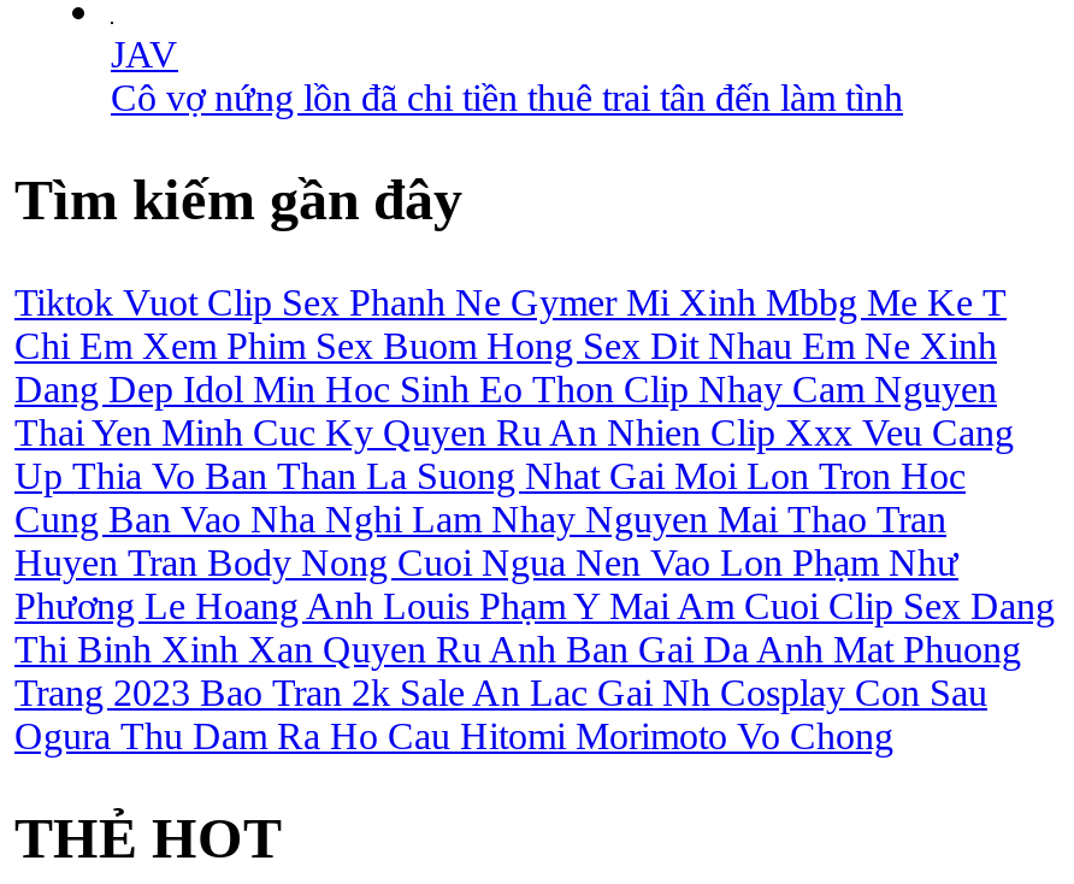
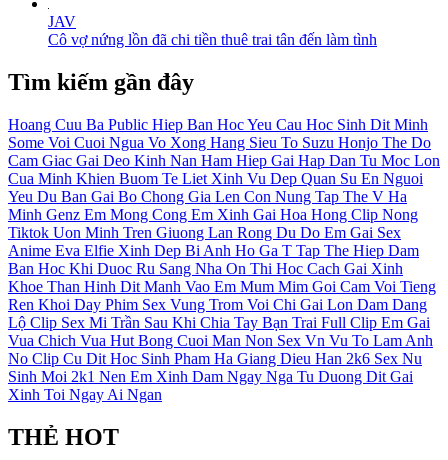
- Tiktok Vuot Clip Sex Phanh Ne Gymer Mi Xinh Mbbg Me Ke T
- Chi Em Xem Phim Sex Buom Hong Sex Dit Nhau Em Ne Xinh
- Dang Dep Idol Min Hoc Sinh Eo Thon Clip Nhay Cam Nguyen
- Thai Yen Minh Cuc Ky Quyen Ru An Nhien Clip Xxx Veu Cang
- Up Thia Vo Ban Than La Suong Nhat Gai Moi Lon Tron Hoc
- Cung Ban Vao Nha Nghi Lam Nhay Nguyen Mai Thao Tran
- Huyen Tran Body Nong Cuoi Ngua Nen Vao Lon Phạm Như
- Phương Le Hoang AnhLouis Phạm Y Mai Am Cuoi Clip Sex Dang
- Thi Binh Xinh Xan Quyen Ru Anh Ban Gai Da Anh Mat Phuong
- Trang 2023 Bao Tran 2k Sale An Lac Gai Nh Cosplay Con Sau
- Ogura Thu Dam Ra Ho Cau Hitomi Morimoto Vo Chong
+ Hoang Cuu Ba Public Hiep Ban Hoc Yeu Cau Hoc Sinh Dit Minh
+ Some Voi Cuoi Ngua Vo Xong Hang Sieu To Suzu Honjo The Do
+ Cam Giac Gai Deo Kinh Nan Ham Hiep Gai Hap Dan Tu Moc Lon
+ Cua Minh Khien Buom Te Liet Xinh Vu Dep Quan Su En Nguoi
+ Yeu Du Ban Gai Bo Chong Gia Len Con Nung Tap The V Ha
+ Minh Genz Em Mong Cong Em Xinh Gai Hoa Hong Clip Nong
+ Tiktok Uon Minh Tren Giuong Lan Rong Du Do Em Gai Sex
+ Anime Eva Elfie Xinh Dep Bi Anh Ho Ga T Tap The Hiep Dam
+ Ban Hoc Khi Duoc Ru Sang Nha On Thi Hoc Cach Gai Xinh
+ Khoe Than Hinh Dit Manh Vao Em Mum Mim Goi Cam Voi Tieng
+ Ren Khoi Day Phim Sex Vung Trom Voi Chi Gai Lon Dam Dang
+ Lộ Clip Sex Mi Trần Sau Khi Chia Tay Bạn Trai Full Clip Em Gai
+ Vua Chich Vua Hut Bong Cuoi Man Non Sex Vn Vu To Lam Anh
+ No Clip Cu Dit Hoc Sinh Pham Ha Giang Dieu Han 2k6 Sex Nu
+ Sinh Moi 2k1 Nen Em Xinh Dam Ngay Nga Tu Duong Dit Gai
+ Xinh Toi Ngay Ai Ngan
